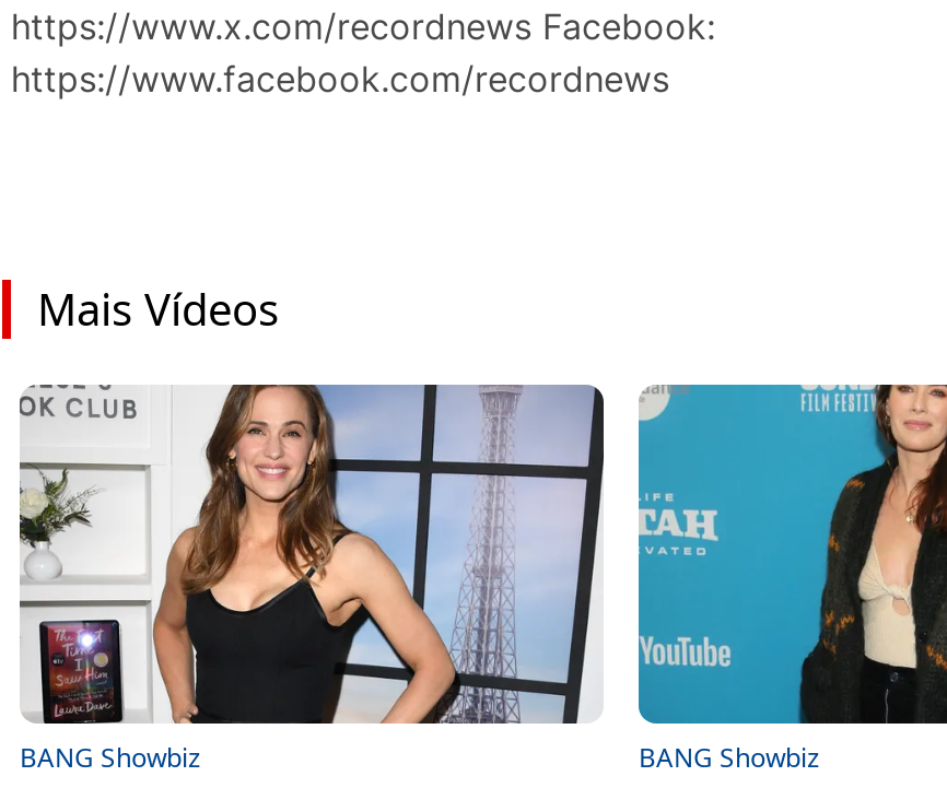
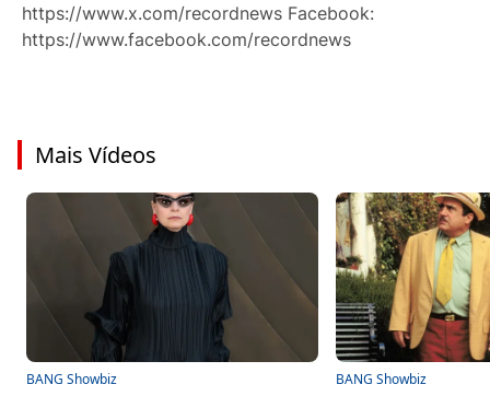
- [image]
+ [image]

- [image]
+ [image]
